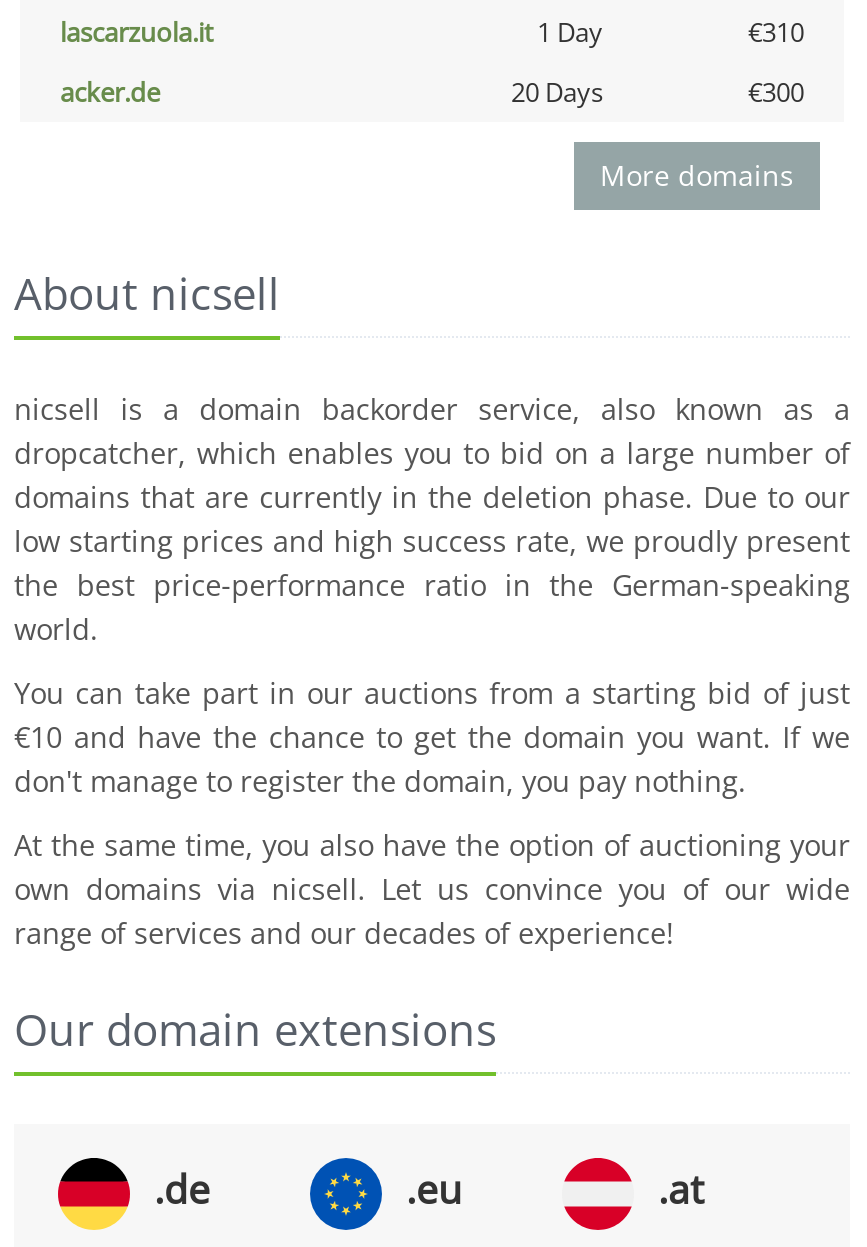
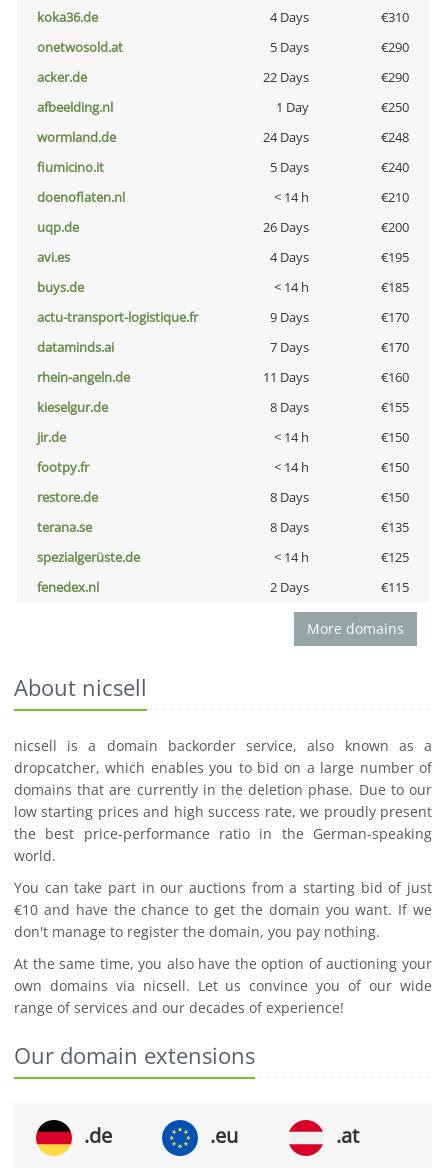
- lascarzuola.it
- 1 Day
+ koka36.de
+ 4 Days

+ onetwosold.at
+ 5 Days
+ €290

- 20 Days
- €300
+ 22 Days
+ €290
+ afbeelding.nl
+ 1 Day
+ €250
+ wormland.de
+ 24 Days
+ €248
+ fiumicino.it
+ 5 Days
+ €240
+ doenoflaten.nl
+ < 14 h
+ €210
+ uqp.de
+ 26 Days
+ €200
+ avi.es
+ 4 Days
+ €195
+ buys.de
+ < 14 h
+ €185
+ actu-transport-logistique.fr
+ 9 Days
+ €170
+ dataminds.ai
+ 7 Days
+ €170
+ rhein-angeln.de
+ 11 Days
+ €160
+ kieselgur.de
+ 8 Days
+ €155
+ jir.de
+ < 14 h
+ €150
+ footpy.fr
+ < 14 h
+ €150
+ restore.de
+ 8 Days
+ €150
+ terana.se
+ 8 Days
+ €135
+ spezialgerüste.de
+ < 14 h
+ €125
+ fenedex.nl
+ 2 Days
+ €115
